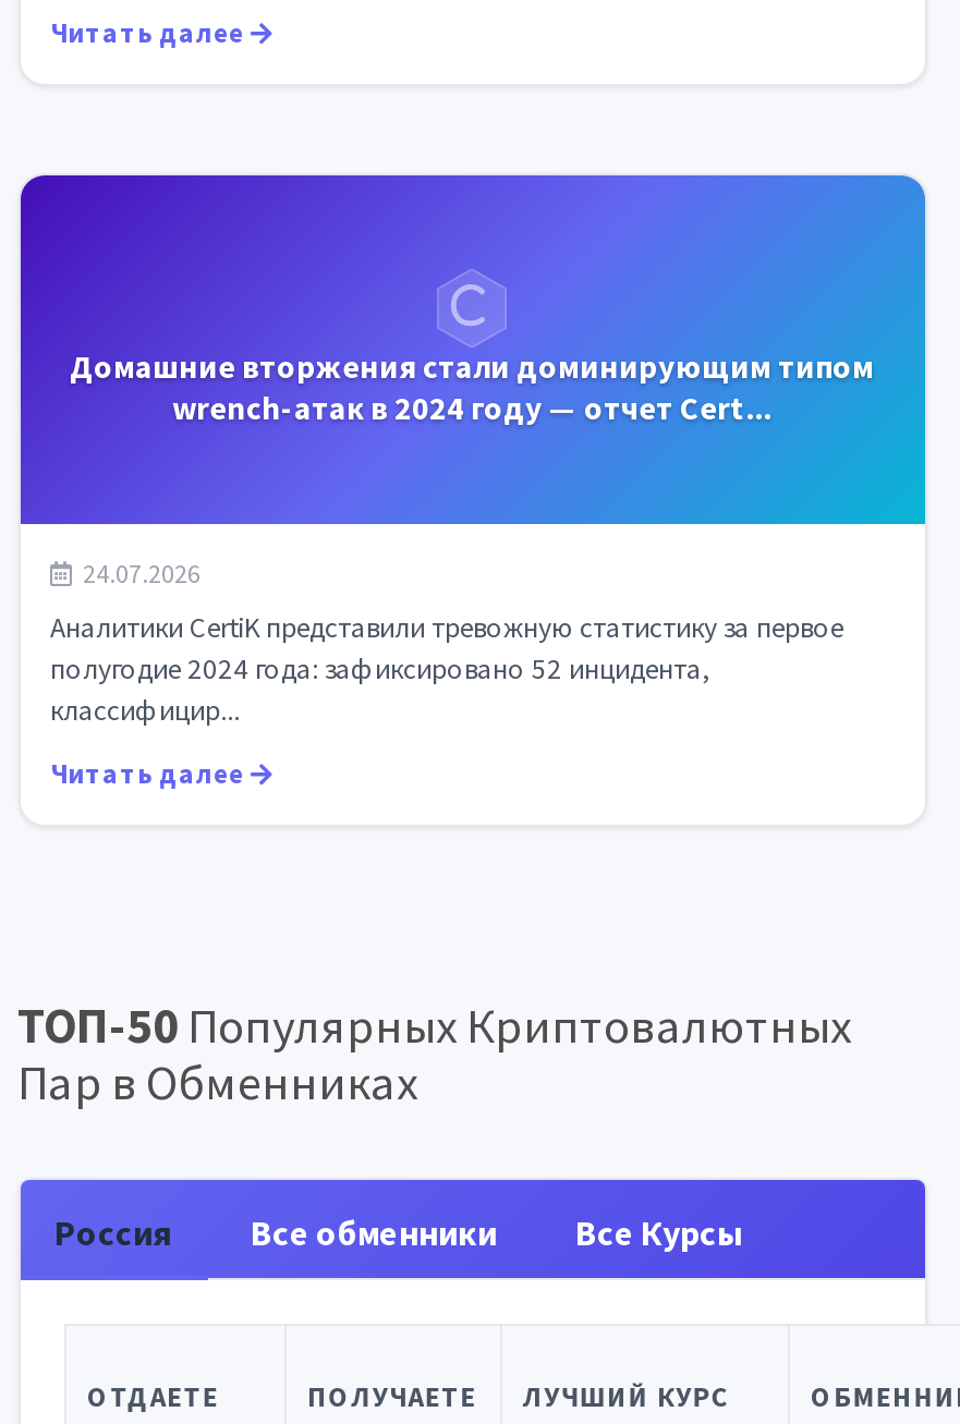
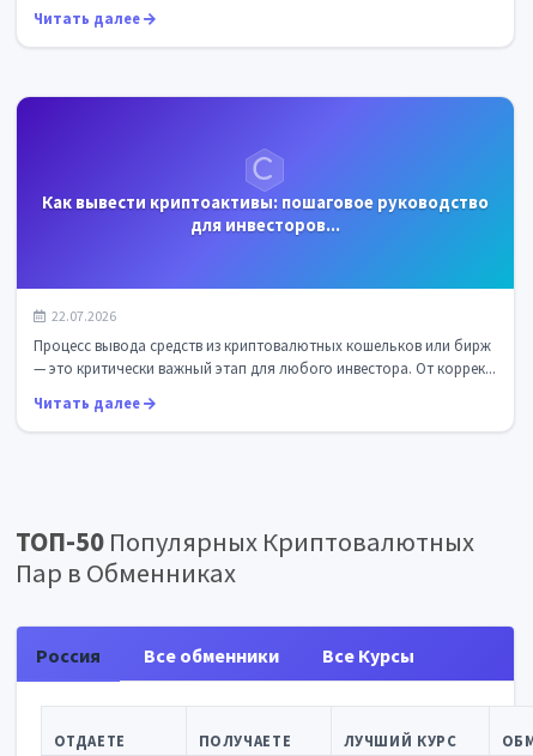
- Домашние вторжения стали доминирующим типом
- wrench-атак в 2024 году — отчет Cert...
+ Как вывести криптоактивы: пошаговое руководство
+ для инвесторов...

- 24.07.2026
+ 22.07.2026

- Аналитики CertiK представили тревожную статистику за первое
- полугодие 2024 года: зафиксировано 52 инцидента,
- классифицир...
+ Процесс вывода средств из криптовалютных кошельков или бирж
+ — это критически важный этап для любого инвестора. От коррек...
